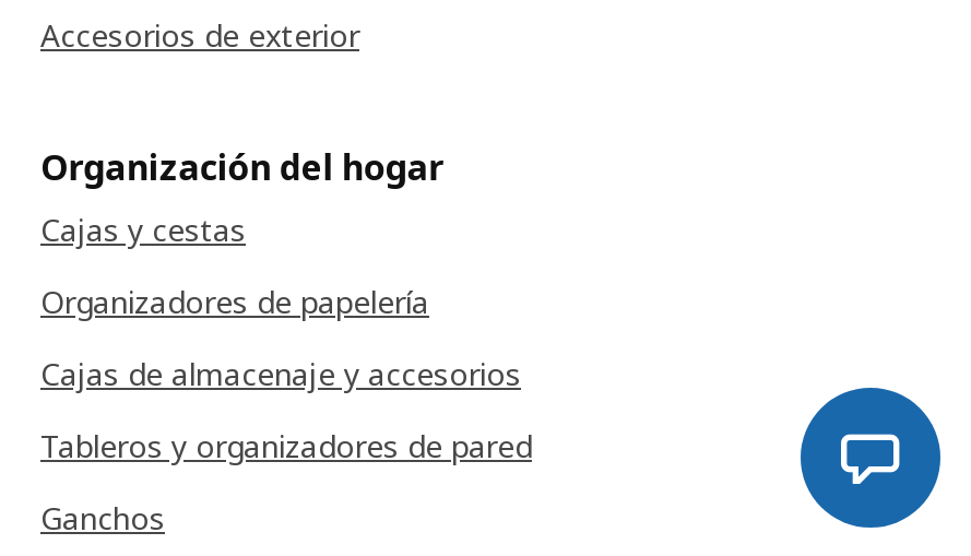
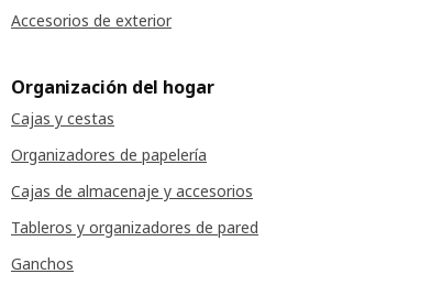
- [image]
